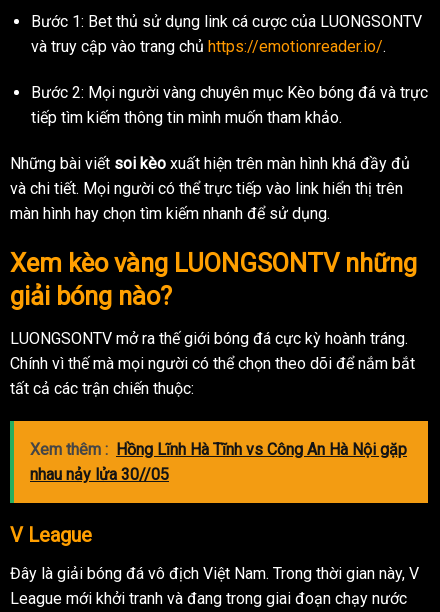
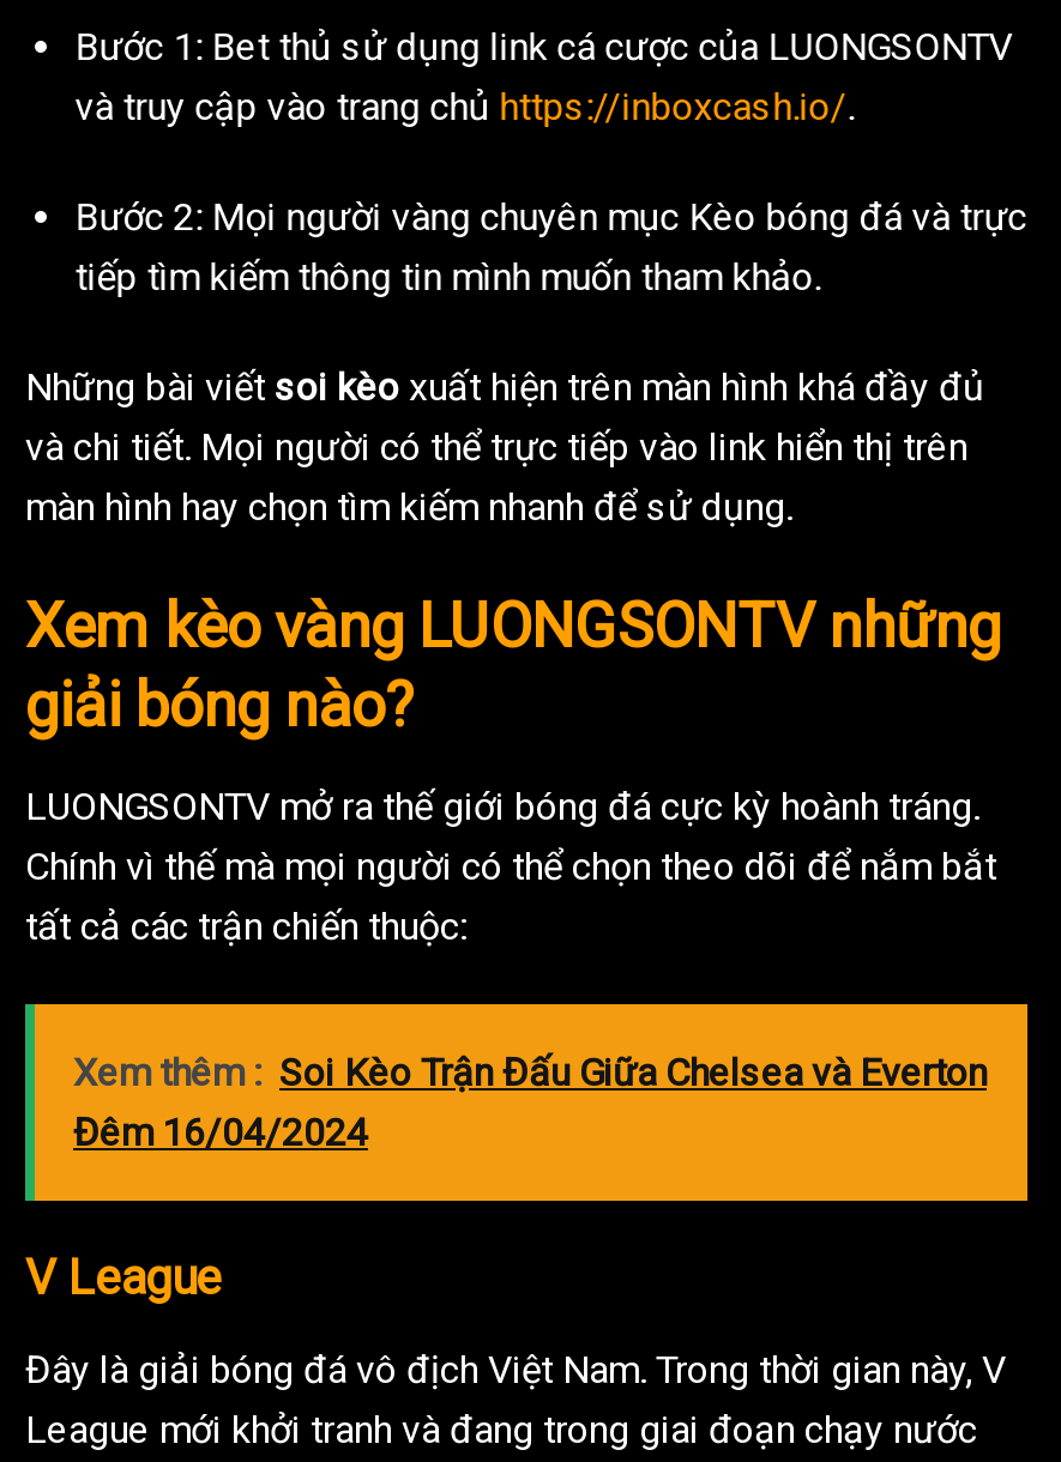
- và truy cập vào trang chủ https://emotionreader.io/.
+ và truy cập vào trang chủ https://inboxcash.io/.

- Xem thêm : Hồng Lĩnh Hà Tĩnh vs Công An Hà Nội gặp
- nhau nảy lửa 30//05
+ Xem thêm : Soi Kèo Trận Đấu Giữa Chelsea và Everton
+ Đêm 16/04/2024
